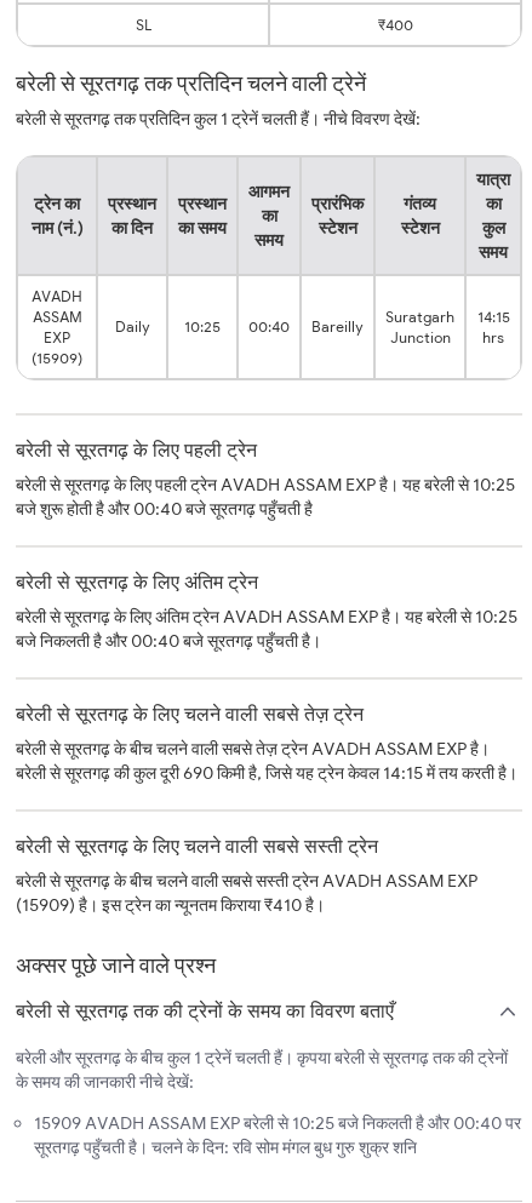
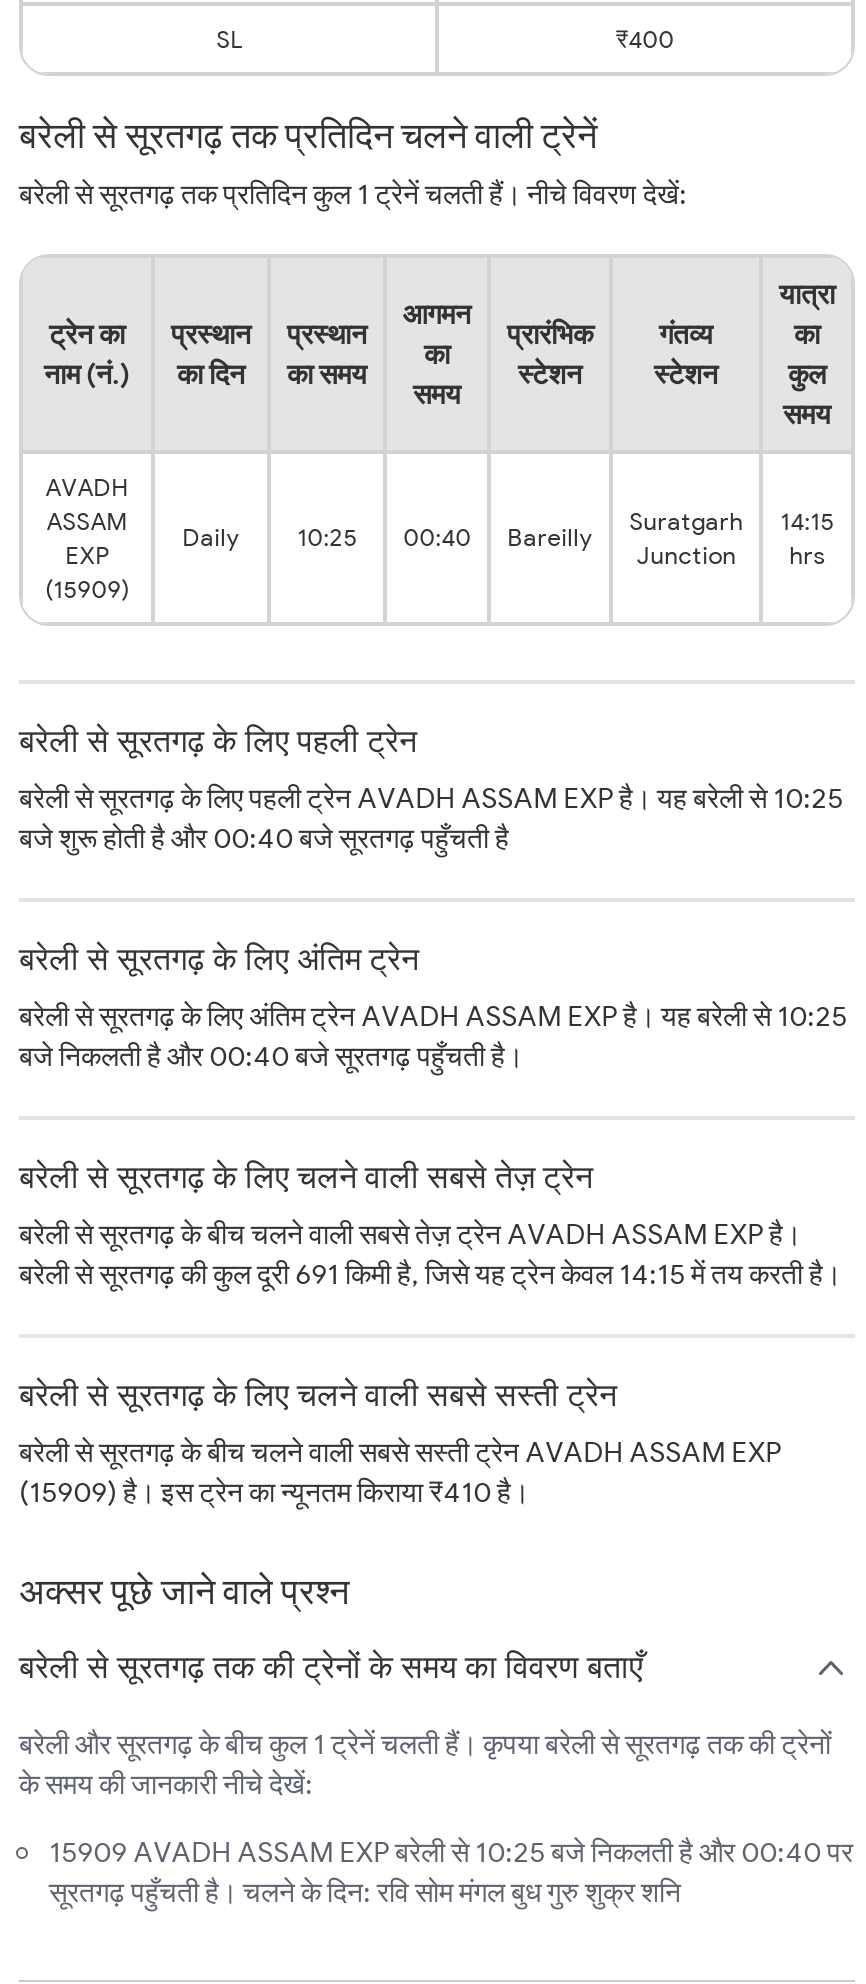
- बरेली से सूरतगढ़ की कुल दूरी 690 किमी है, जिसे यह ट्रेन केवल 14:15 में तय करती है।
+ बरेली से सूरतगढ़ की कुल दूरी 691 किमी है, जिसे यह ट्रेन केवल 14:15 में तय करती है।
